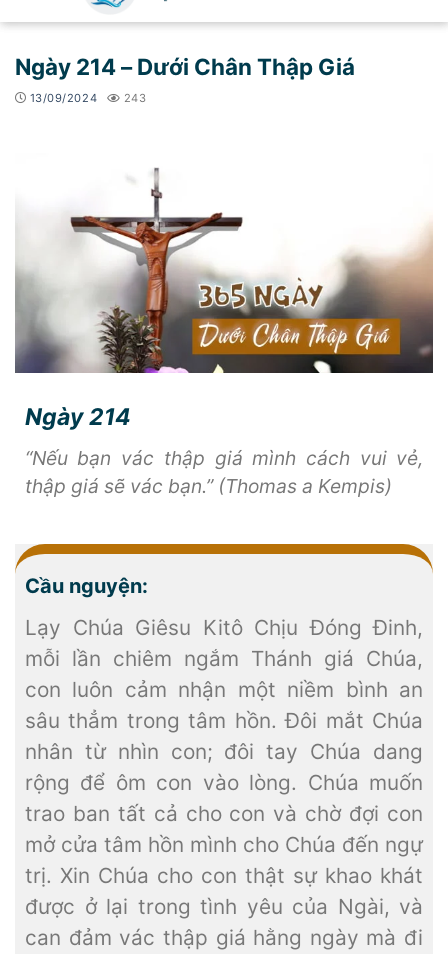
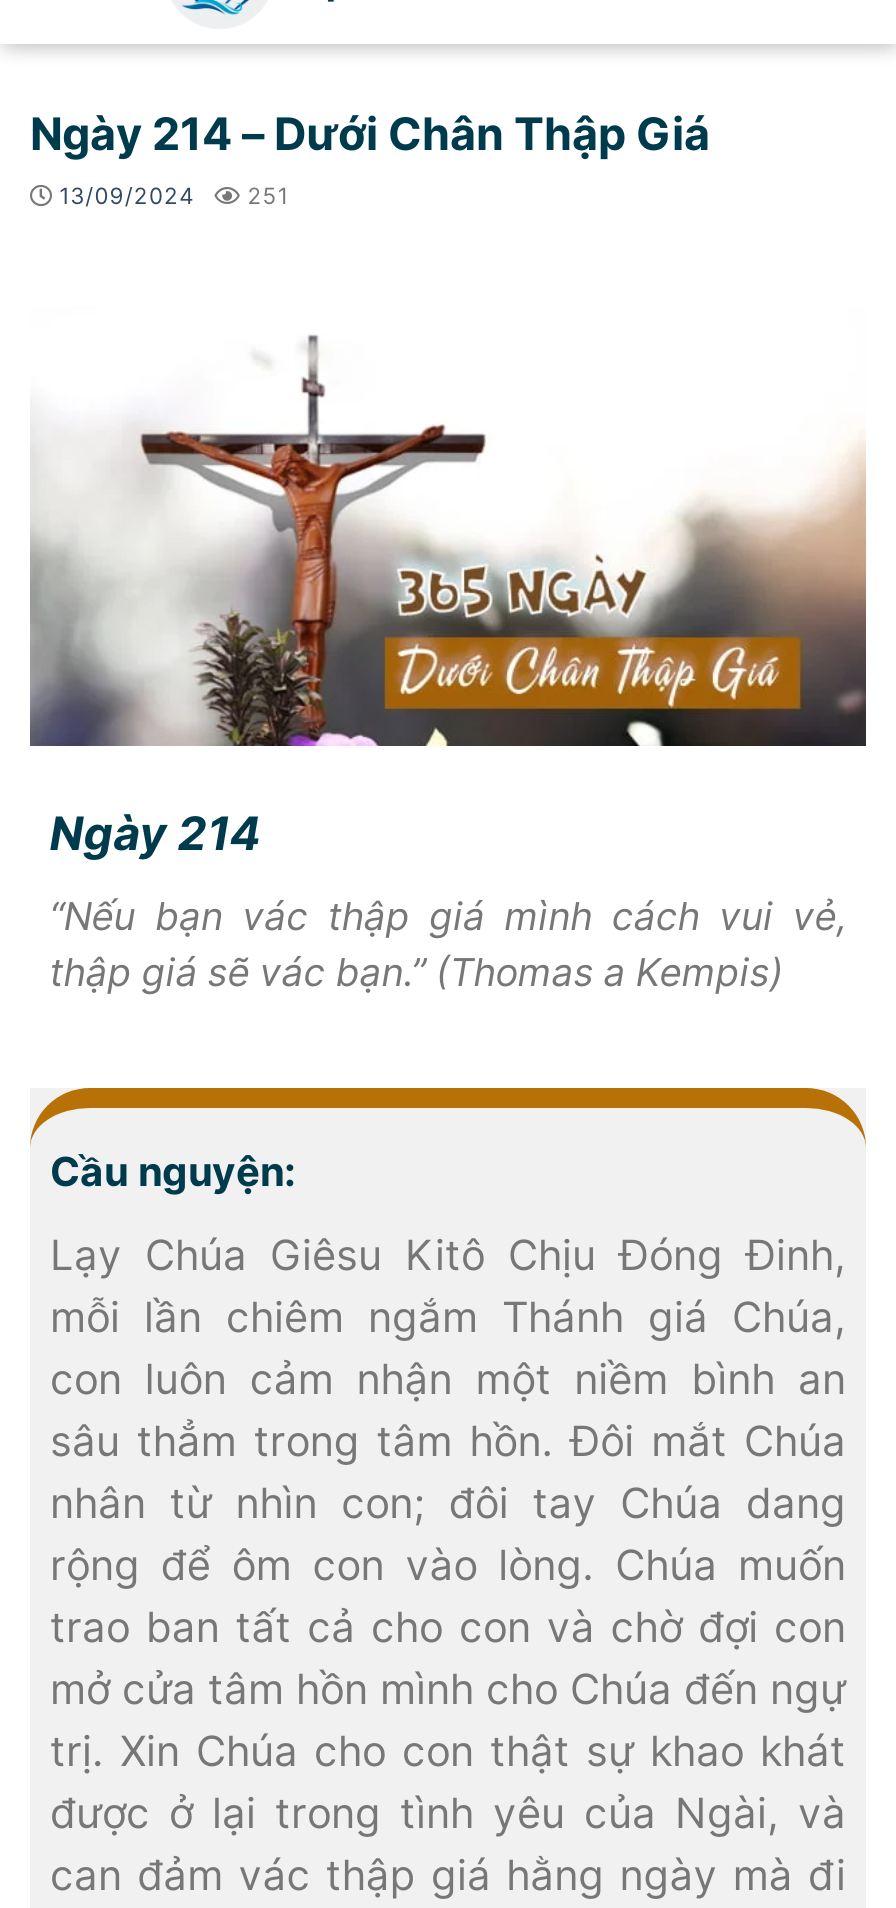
- 13/09/2024 243
+ 13/09/2024 251
